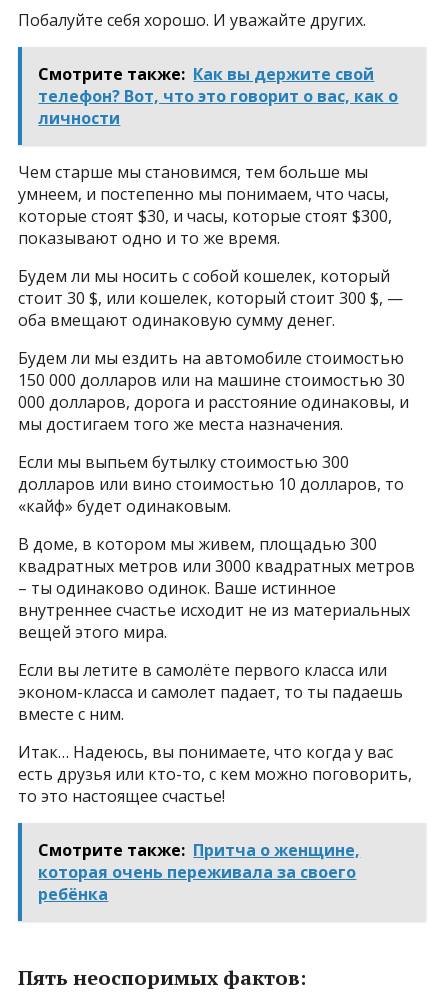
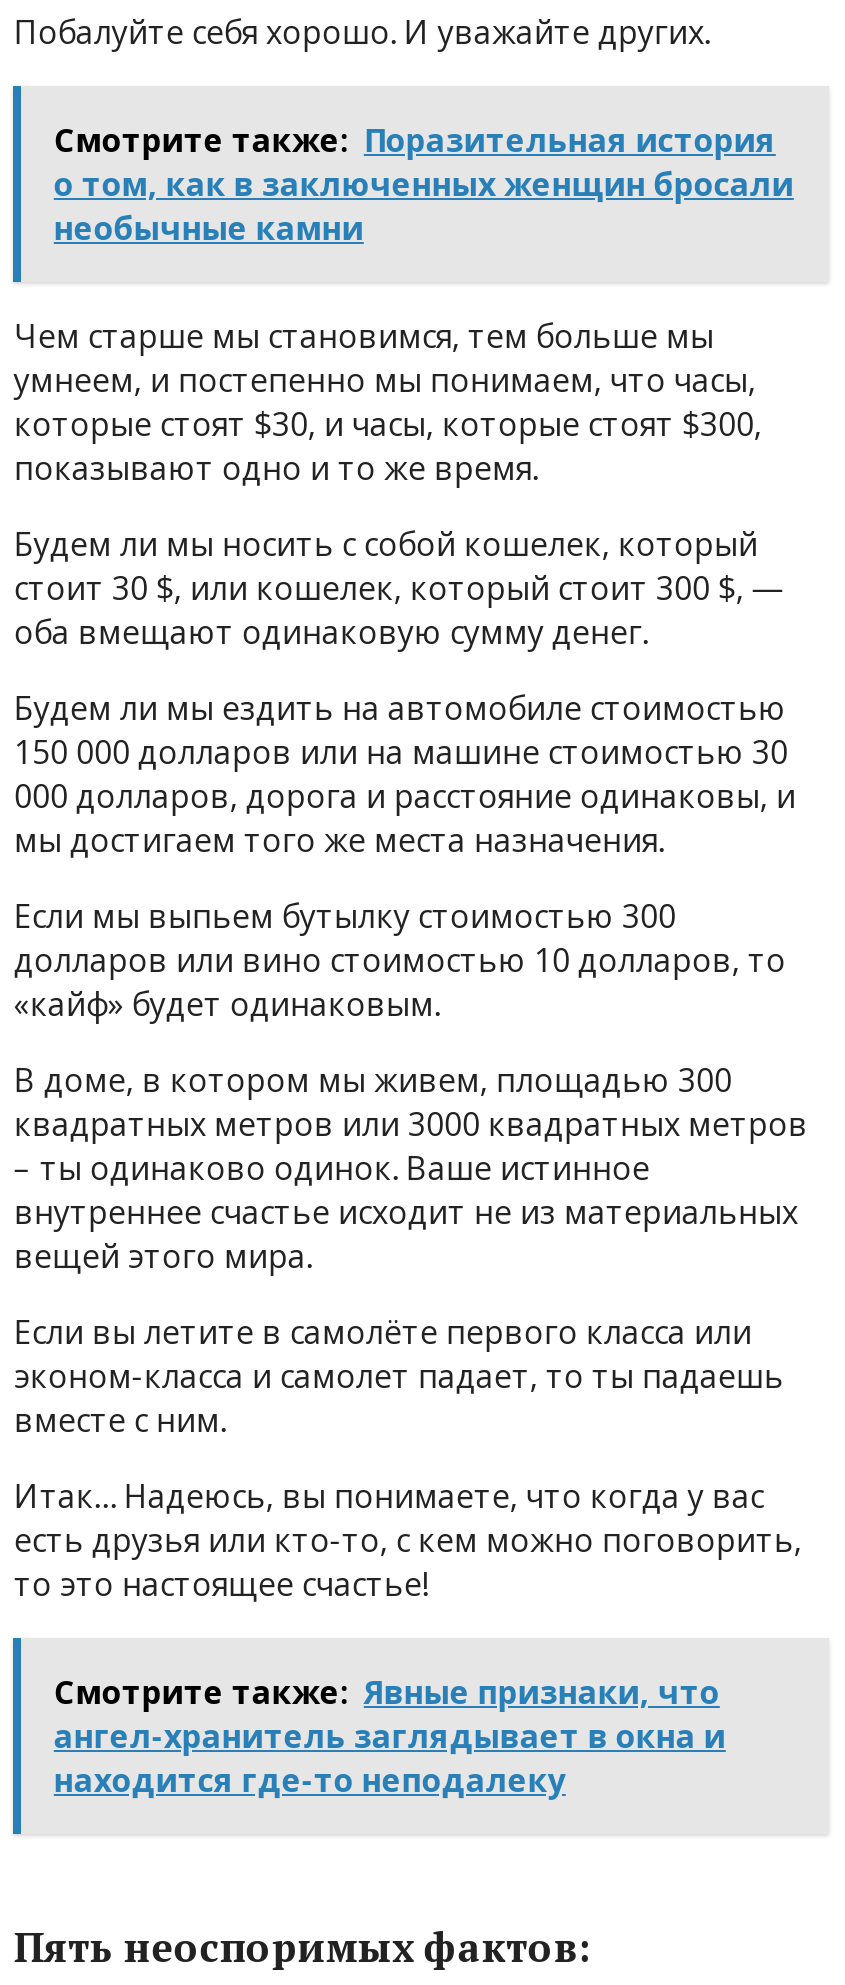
- Смотрите также: Как вы держите свой
- телефон? Вот, что это говорит о вас, как о
- личности
+ Смотрите также: Поразительная история
+ о том, как в заключенных женщин бросали
+ необычные камни

- Смотрите также: Притча о женщине,
- которая очень переживала за своего
- ребёнка
+ Смотрите также: Явные признаки, что
+ ангел-хранитель заглядывает в окна и
+ находится где-то неподалеку
